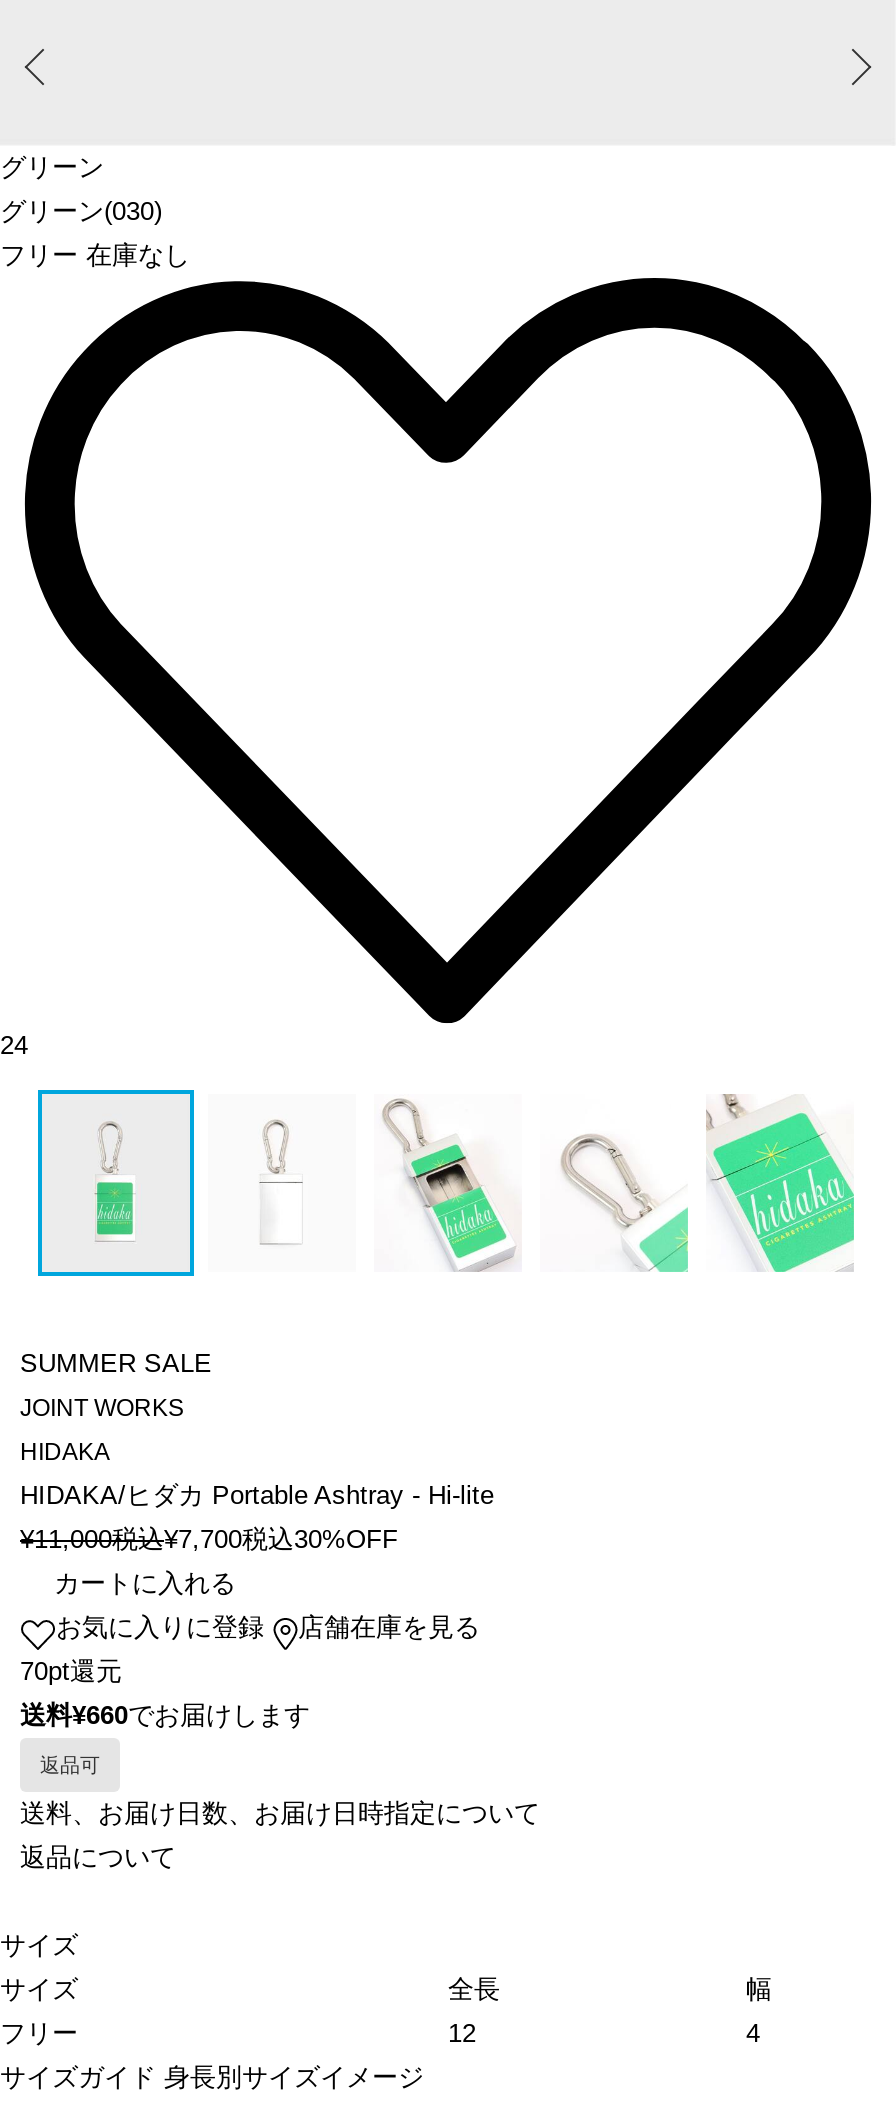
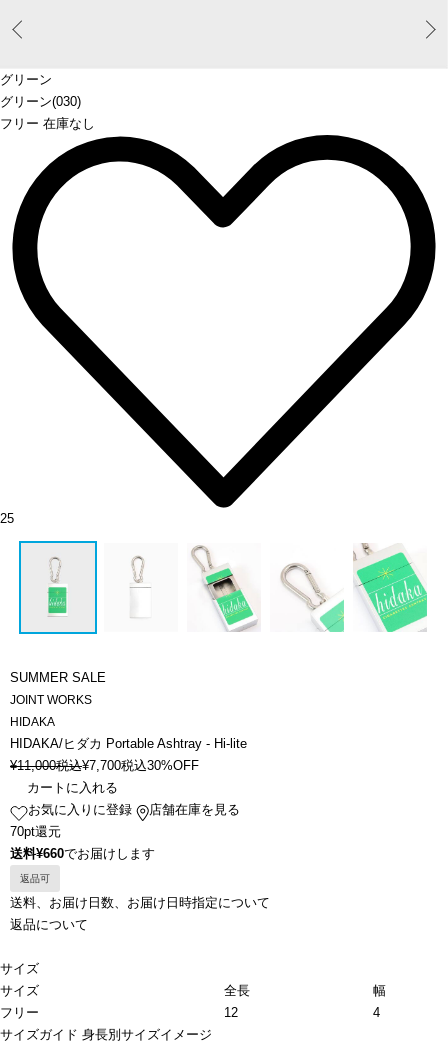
- 24
+ 25
